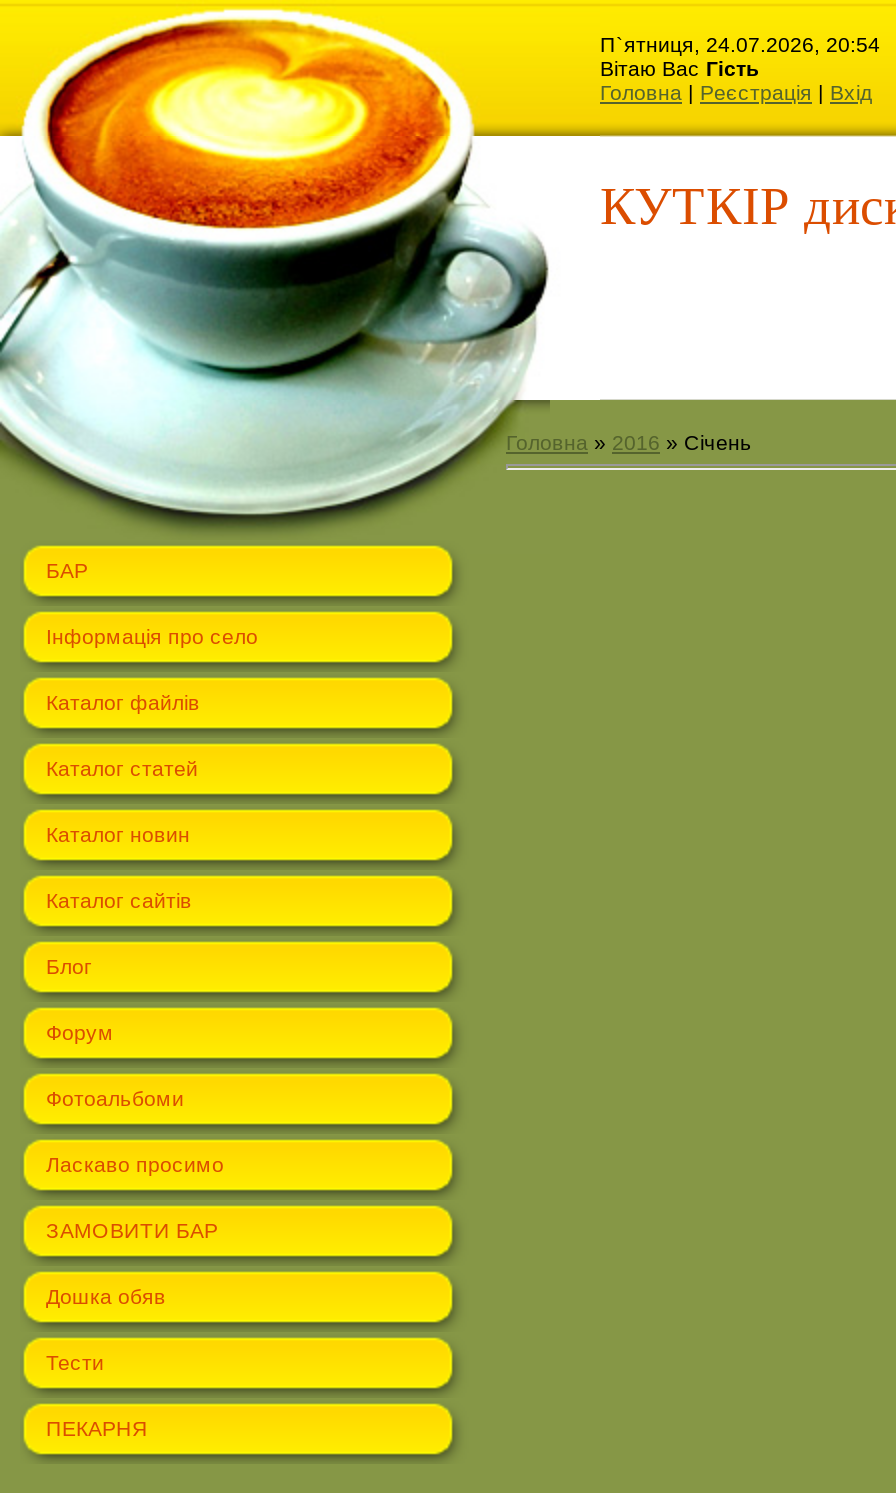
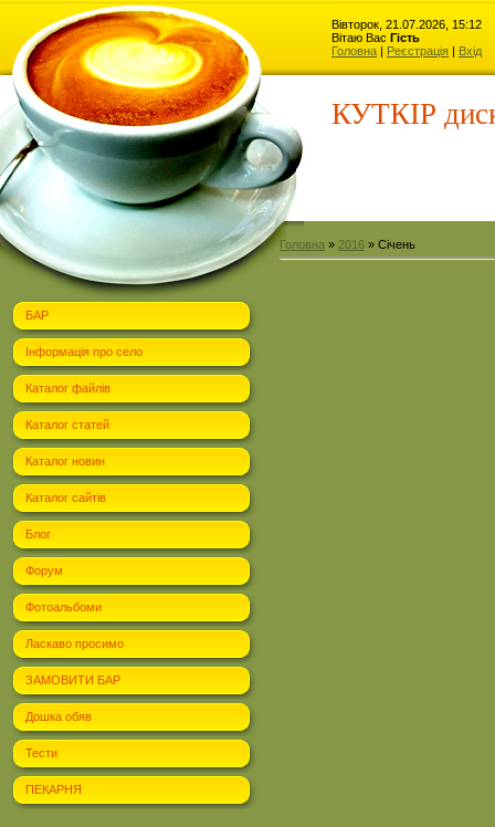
- П`ятниця, 24.07.2026, 20:54
+ Вівторок, 21.07.2026, 15:12
